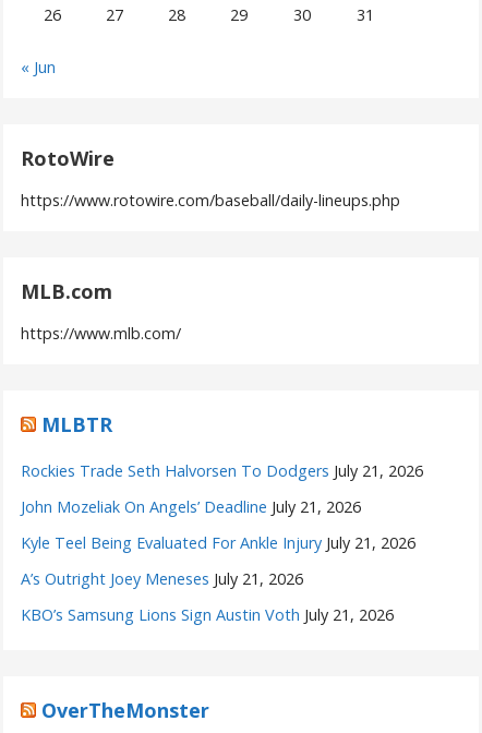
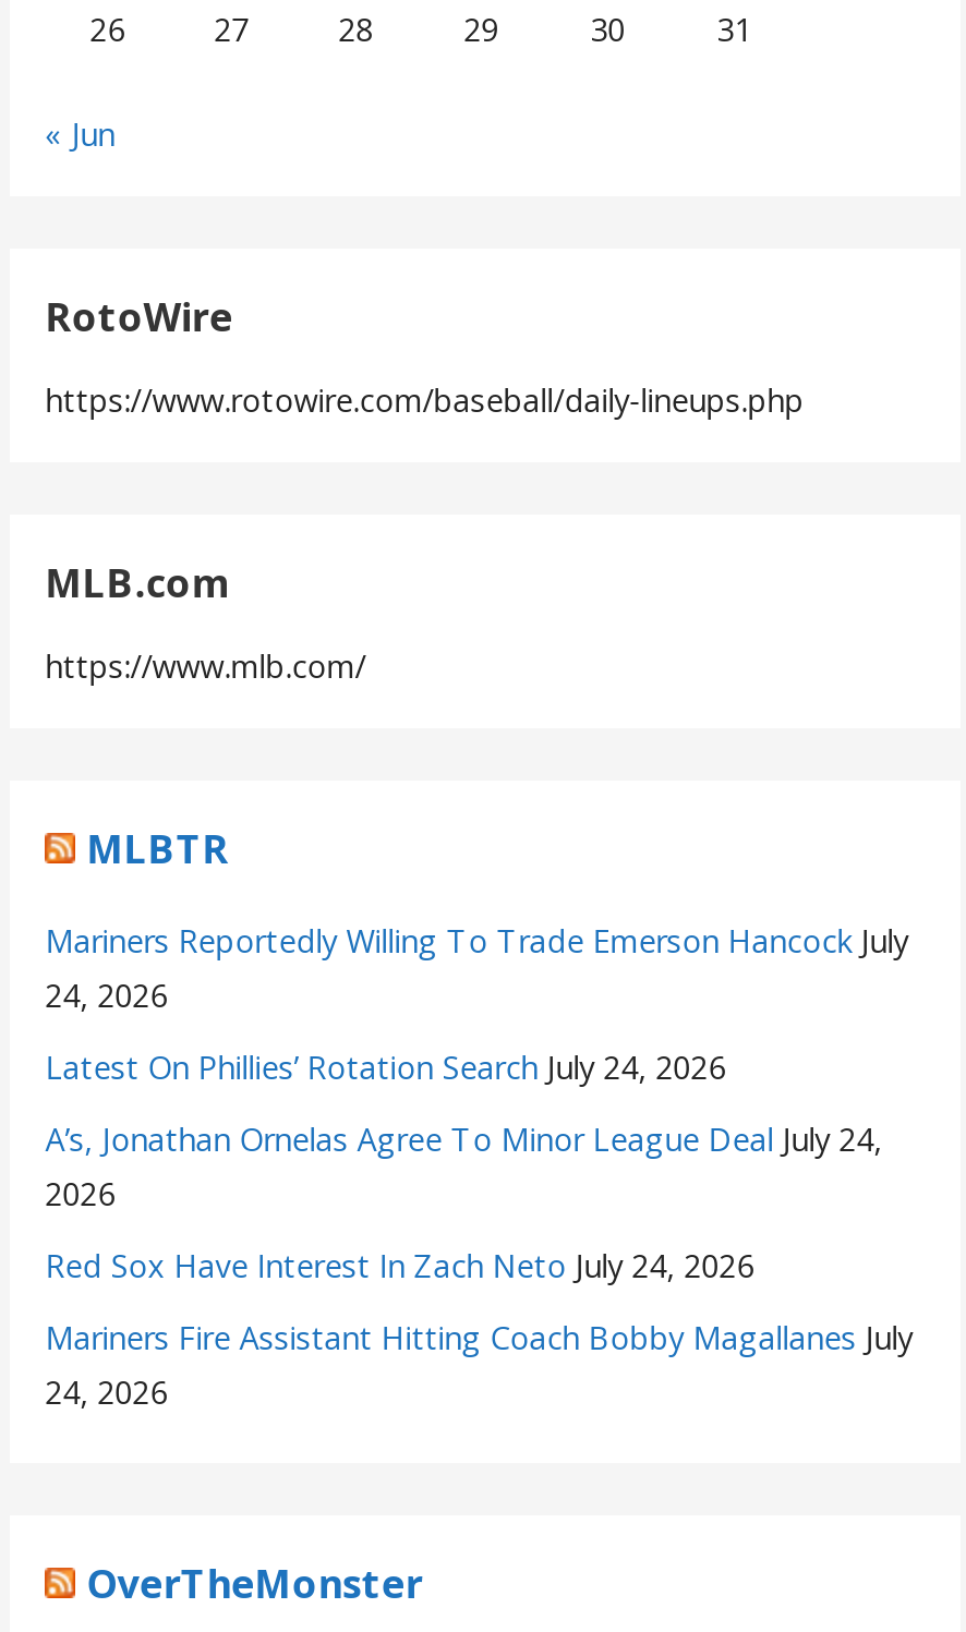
- Rockies Trade Seth Halvorsen To Dodgers July 21, 2026
+ Mariners Reportedly Willing To Trade Emerson Hancock July
+ 24, 2026

- John Mozeliak On Angels’ Deadline July 21, 2026
+ Latest On Phillies’ Rotation Search July 24, 2026

- Kyle Teel Being Evaluated For Ankle Injury July 21, 2026
+ A’s, Jonathan Ornelas Agree To Minor League Deal July 24,
+ 2026

- A’s Outright Joey Meneses July 21, 2026
+ Red Sox Have Interest In Zach Neto July 24, 2026

- KBO’s Samsung Lions Sign Austin Voth July 21, 2026
+ Mariners Fire Assistant Hitting Coach Bobby Magallanes July
+ 24, 2026
